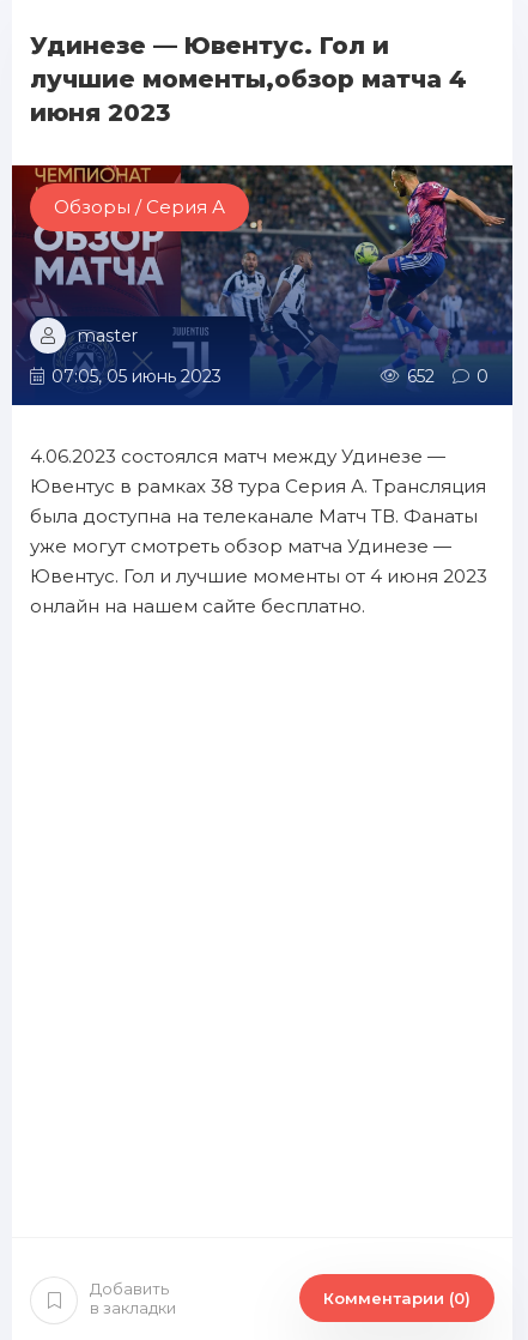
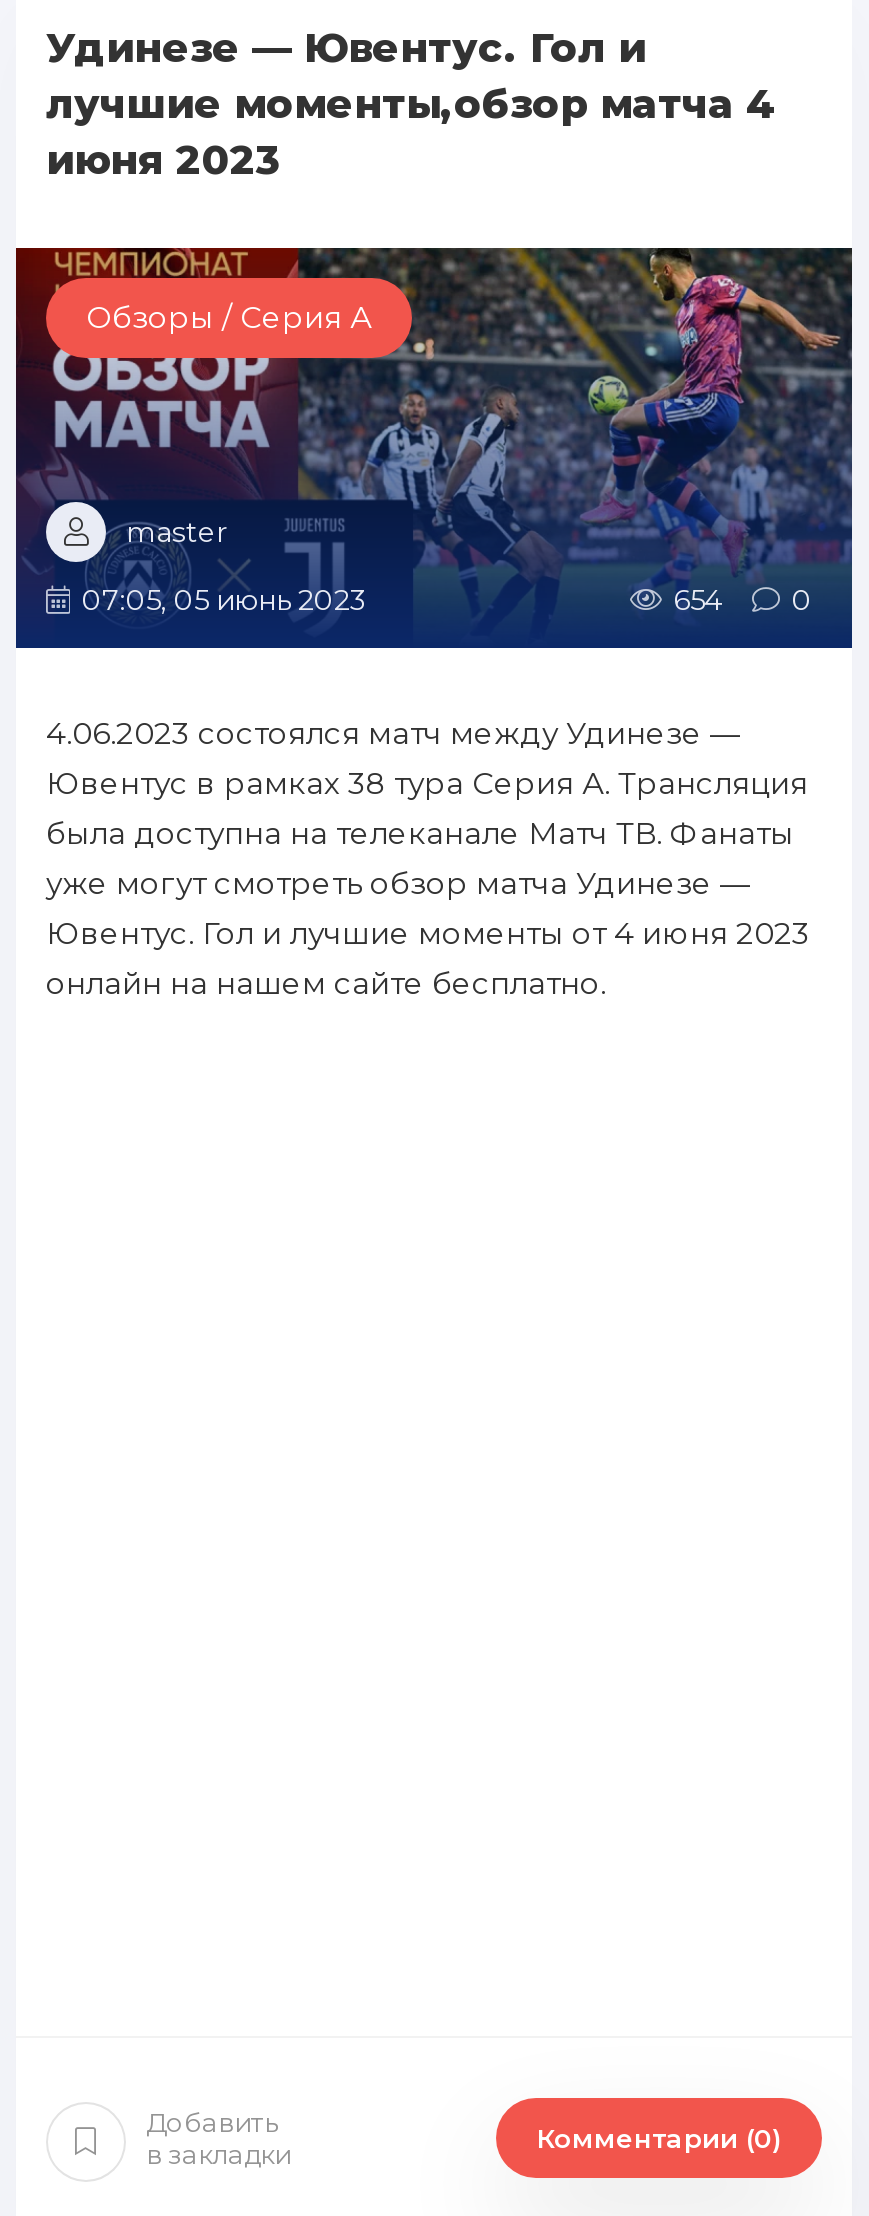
- 652
+ 654
